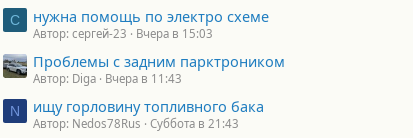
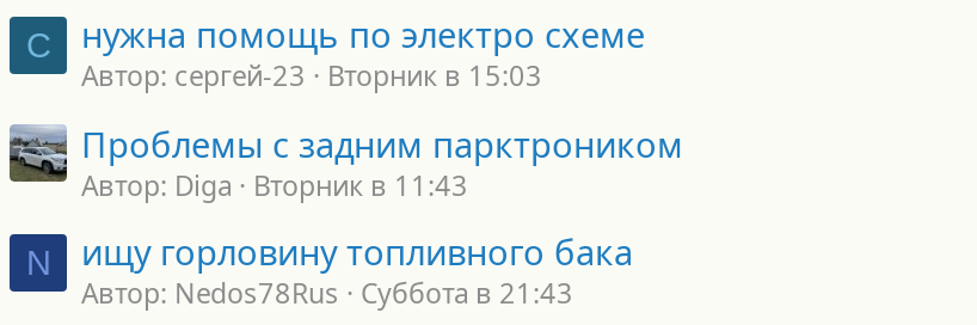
- Автор: сергей-23 Вчера в 15:03
+ Автор: сергей-23 Вторник в 15:03

- Автор: Diga Вчера в 11:43
+ Автор: Diga Вторник в 11:43
